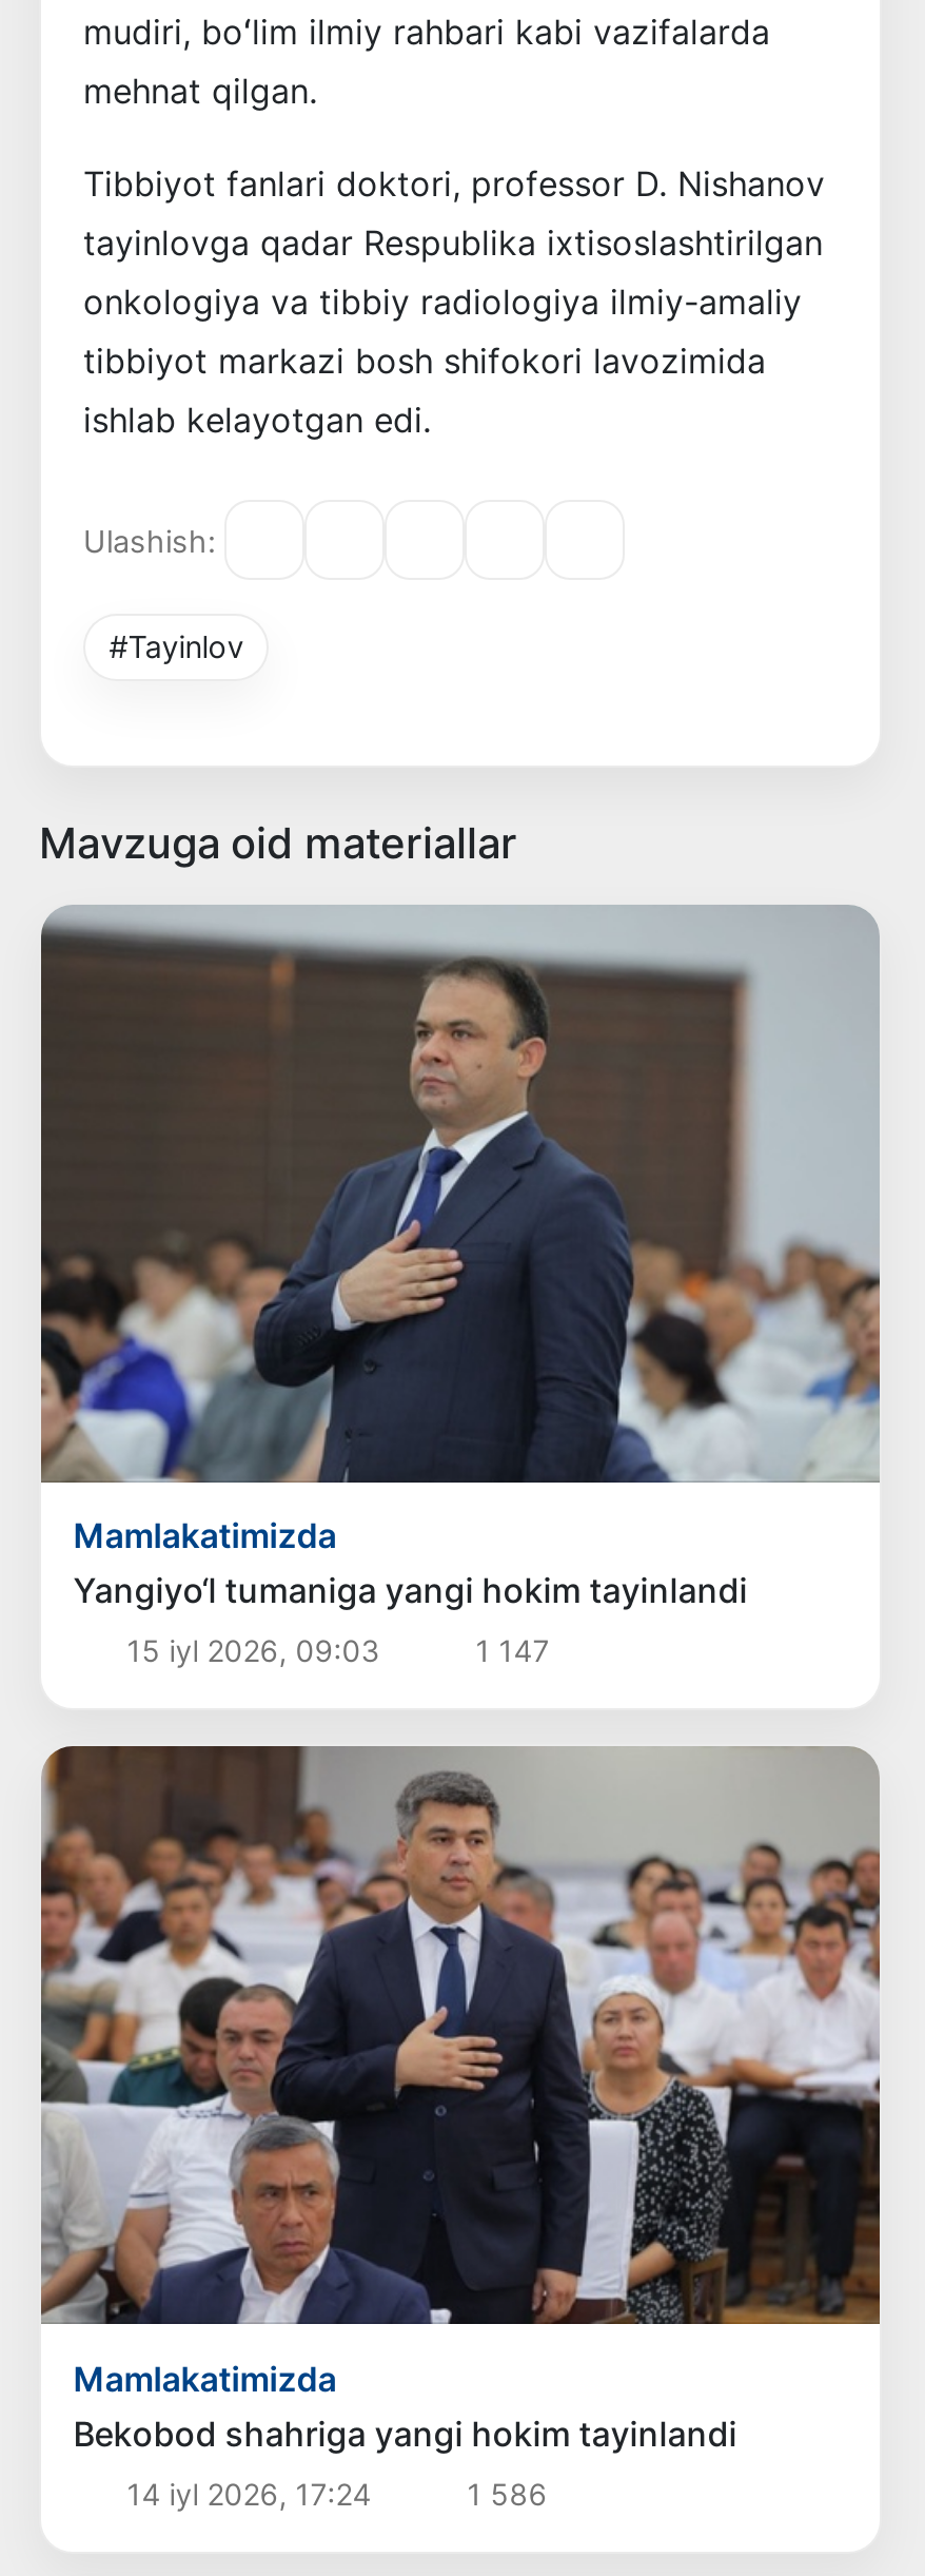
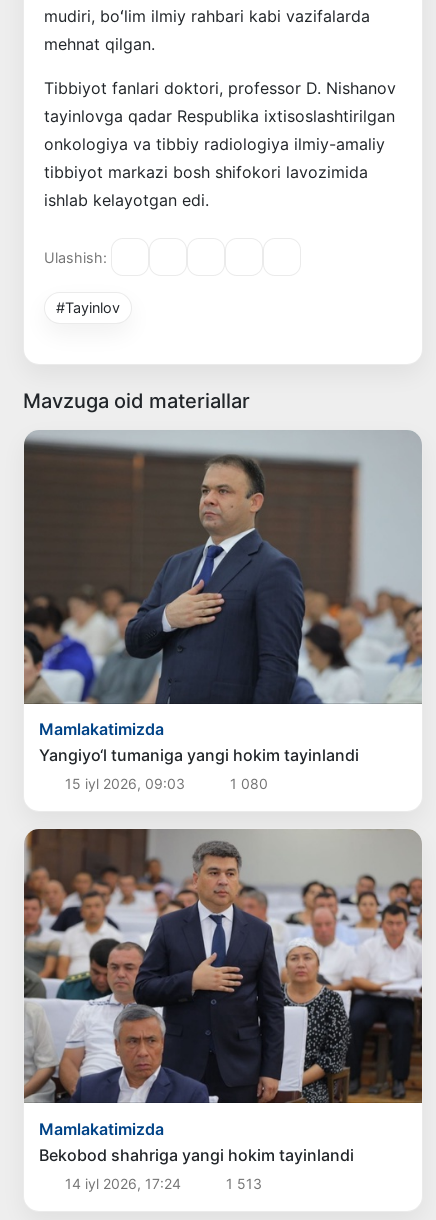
- 1 147
+ 1 080

- 1 586
+ 1 513
